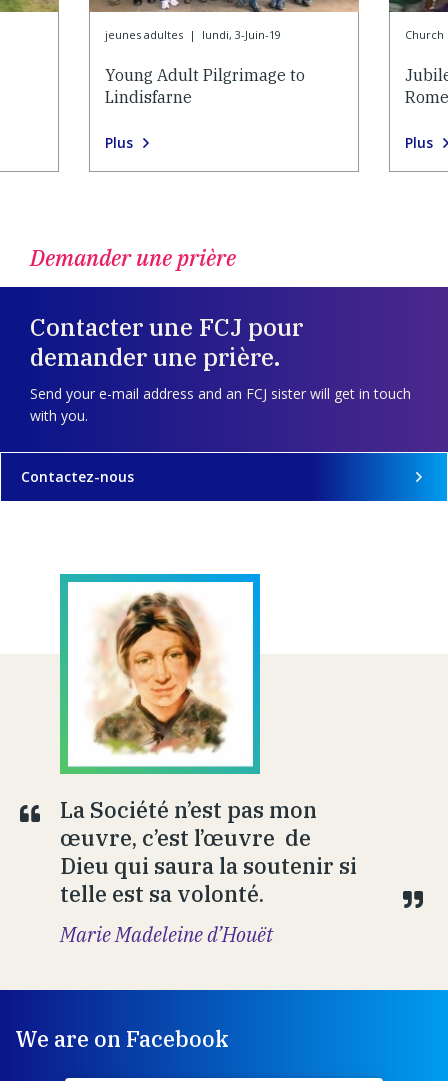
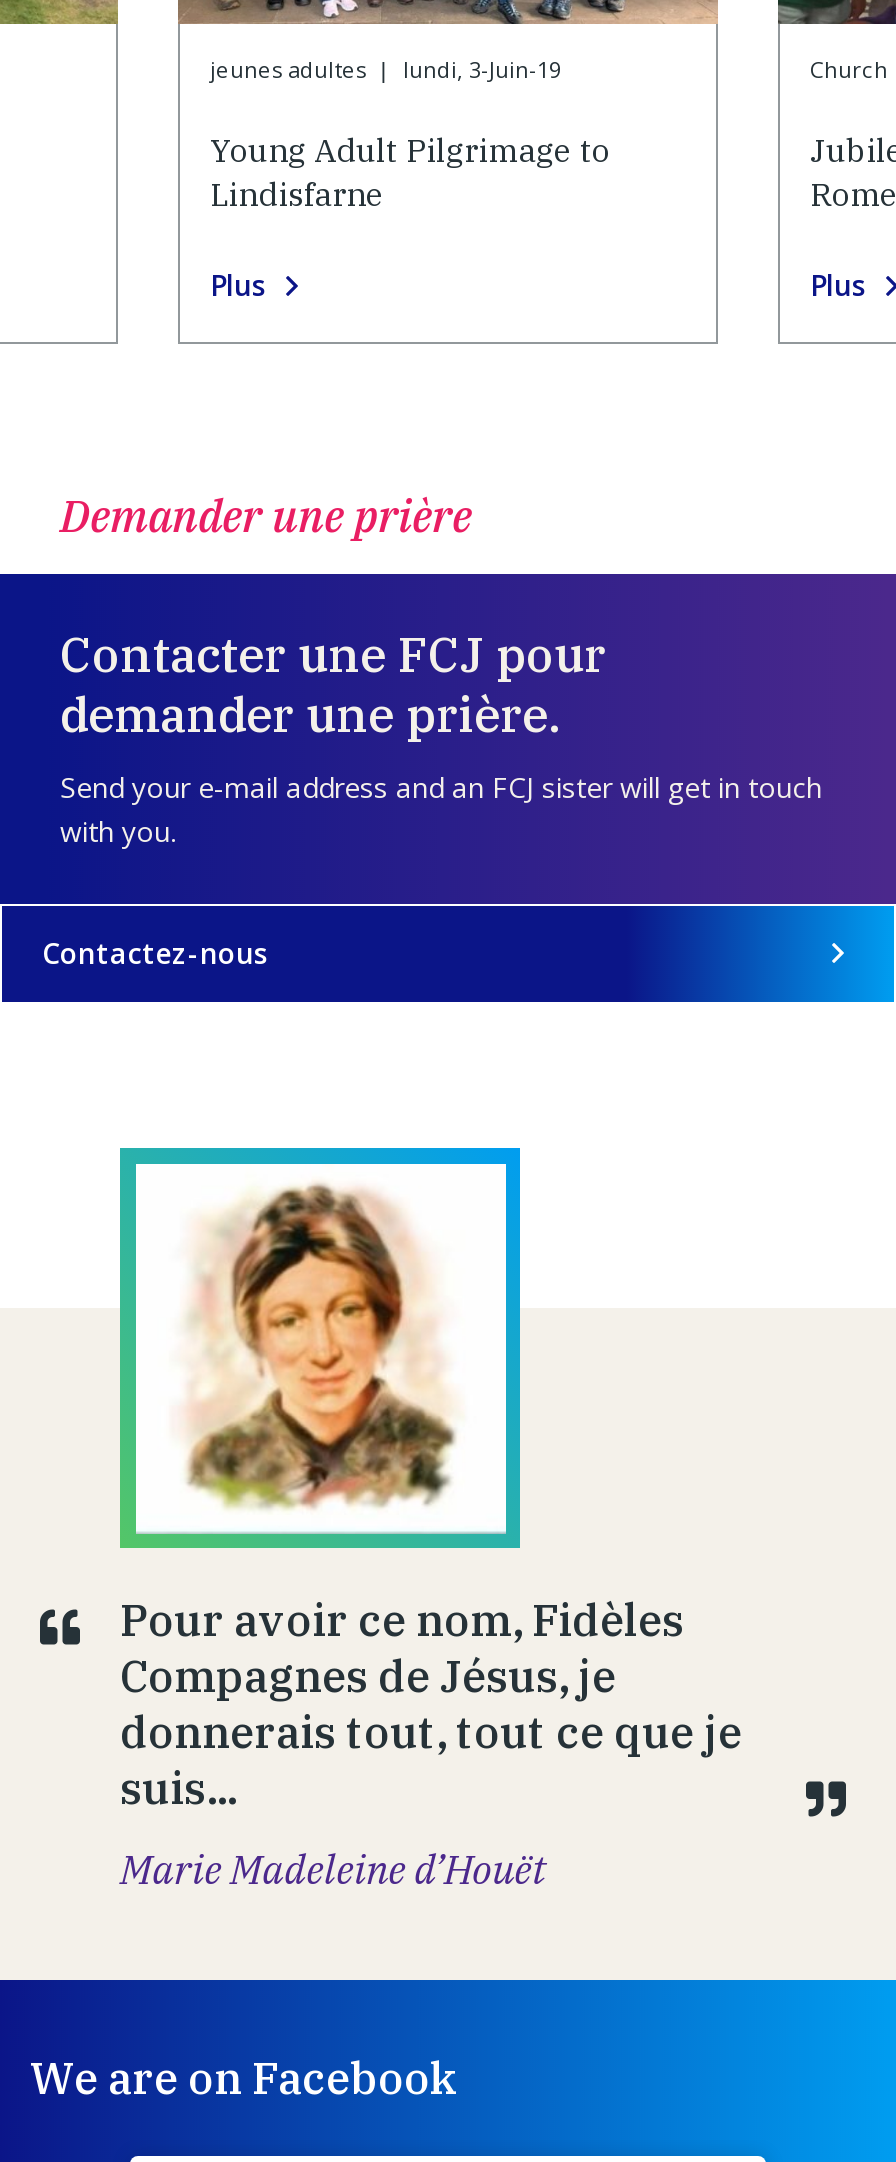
- La Société n’est pas mon
- œuvre, c’est l’œuvre de
- Dieu qui saura la soutenir si
- telle est sa volonté.
+ Pour avoir ce nom, Fidèles
+ Compagnes de Jésus, je
+ donnerais tout, tout ce que je
+ suis...
